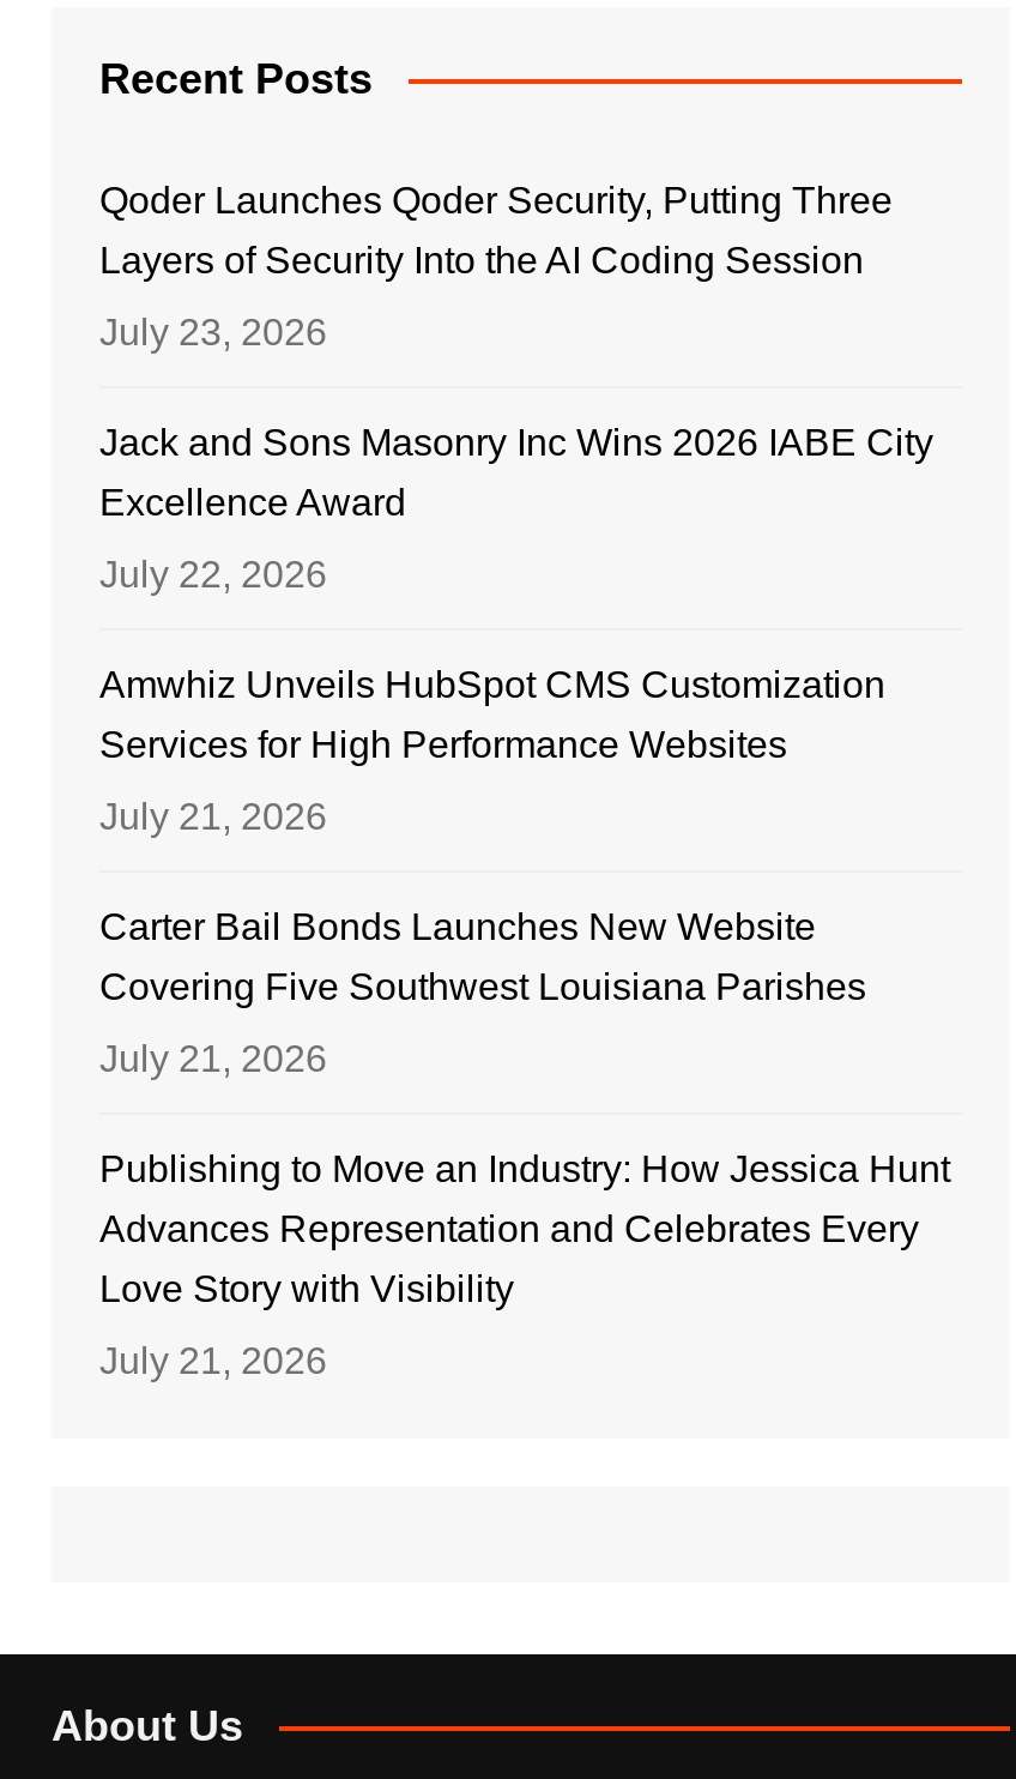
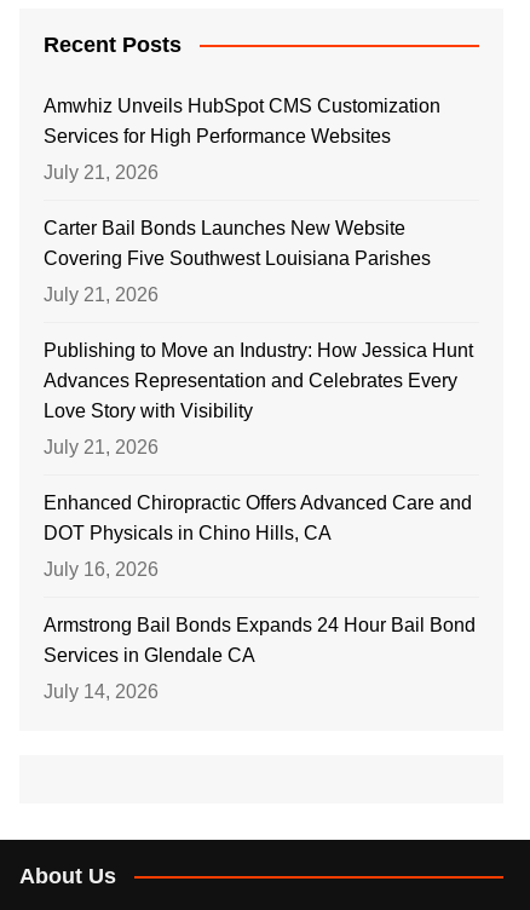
- Qoder Launches Qoder Security, Putting Three
- Layers of Security Into the AI Coding Session
- July 23, 2026
- Jack and Sons Masonry Inc Wins 2026 IABE City
- Excellence Award
- July 22, 2026

moved up: Amwhiz Unveils HubSpot CMS Customization | Services for High Performance Websites | July 21, 2026 | ... | Love Story with Visibility | July 21, 2026

+ Enhanced Chiropractic Offers Advanced Care and
+ DOT Physicals in Chino Hills, CA
+ July 16, 2026
+ Armstrong Bail Bonds Expands 24 Hour Bail Bond
+ Services in Glendale CA
+ July 14, 2026
